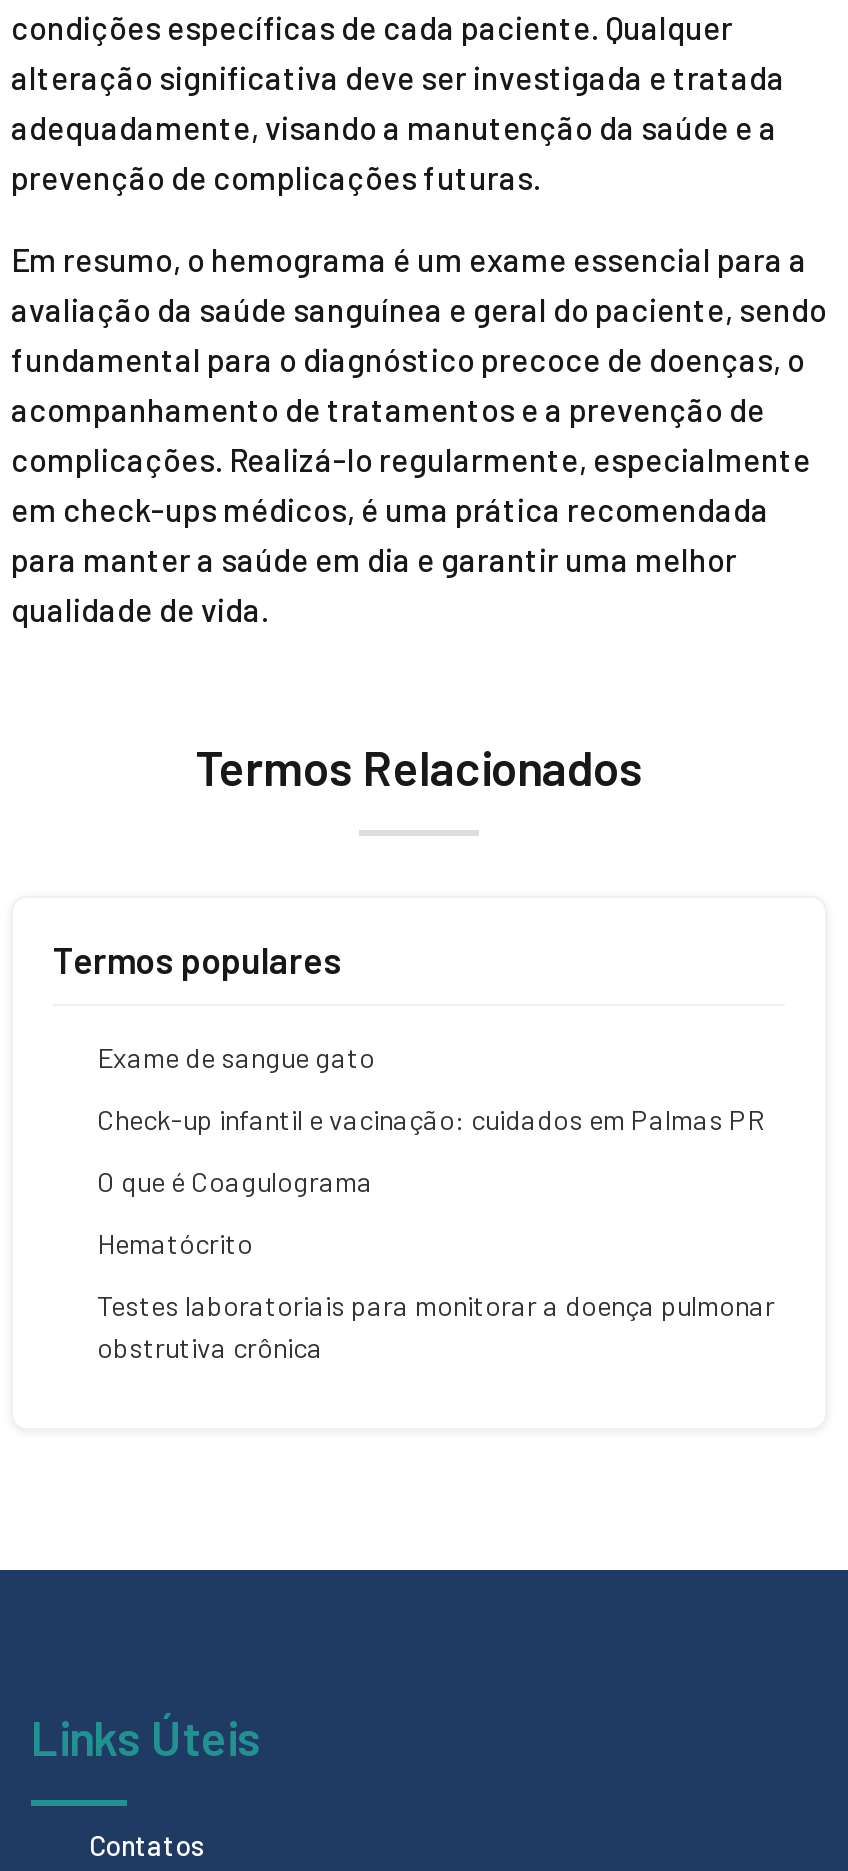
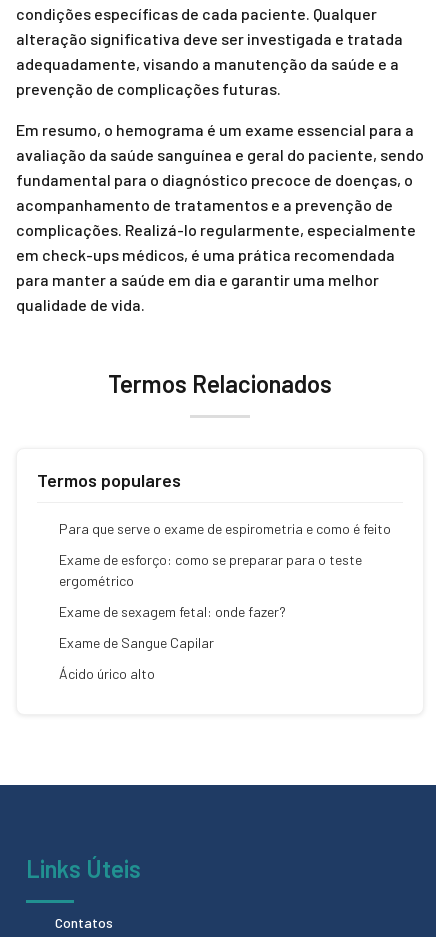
- Exame de sangue gato
+ Para que serve o exame de espirometria e como é feito

- Check-up infantil e vacinação: cuidados em Palmas PR
+ Exame de esforço: como se preparar para o teste
+ ergométrico

- O que é Coagulograma
+ Exame de sexagem fetal: onde fazer?

- Hematócrito
+ Exame de Sangue Capilar

- Testes laboratoriais para monitorar a doença pulmonar
- obstrutiva crônica
+ Ácido úrico alto
